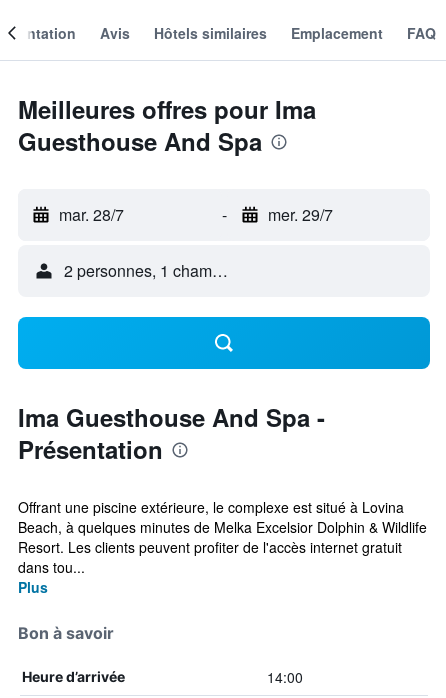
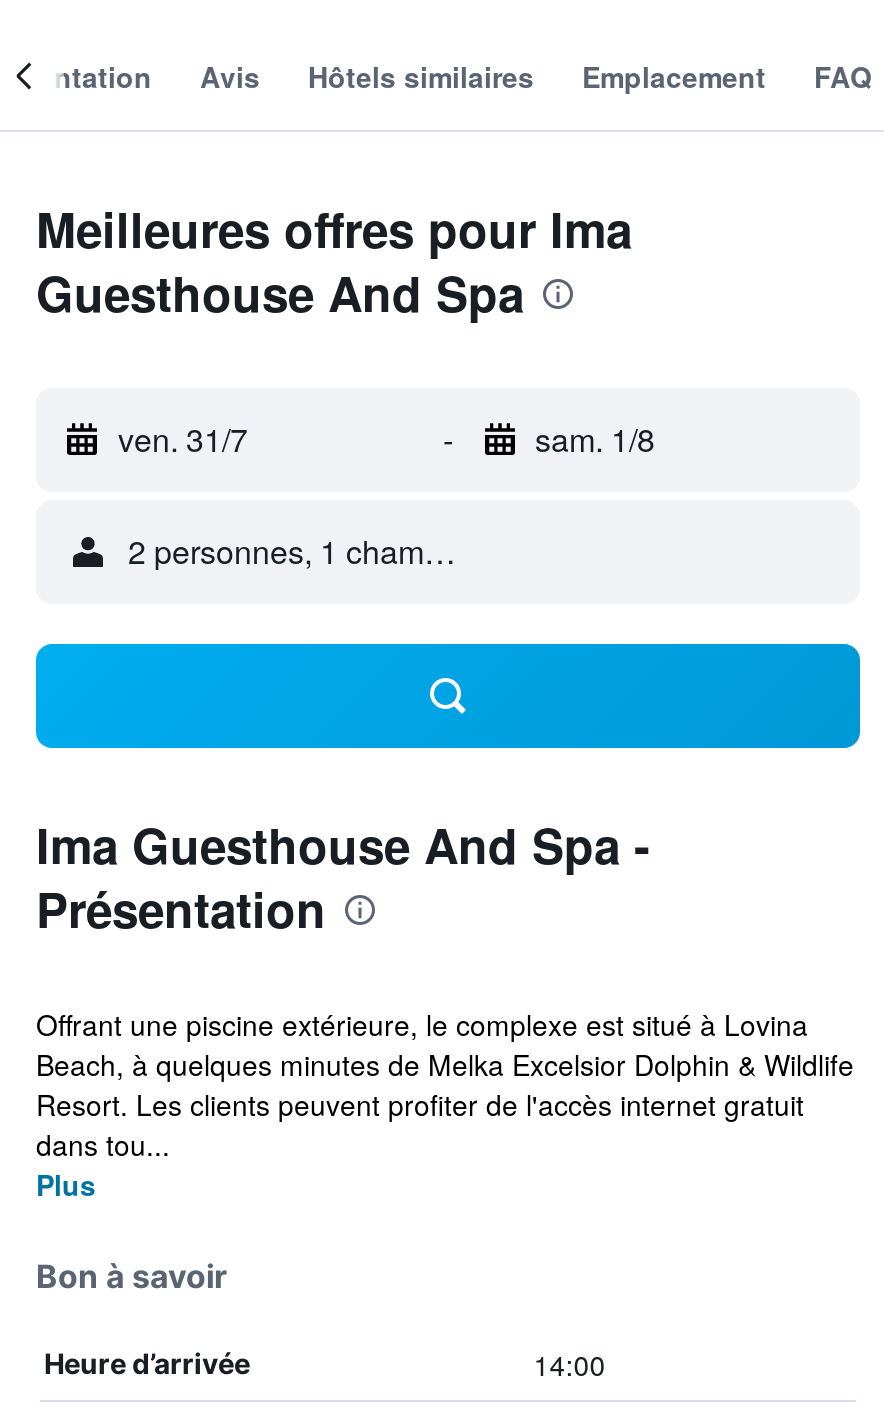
- mar. 28/7
+ ven. 31/7

- mer. 29/7
+ sam. 1/8
